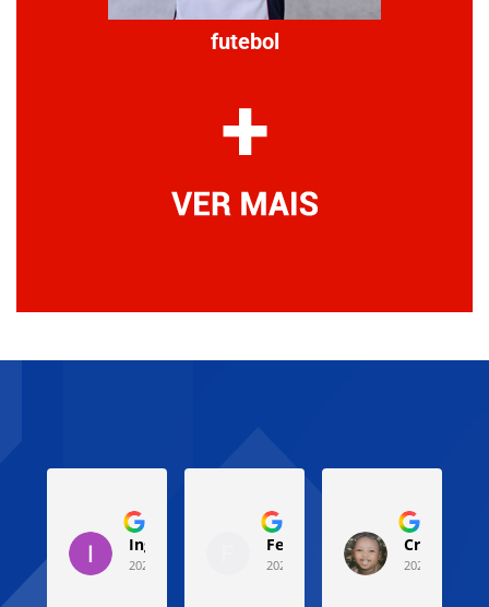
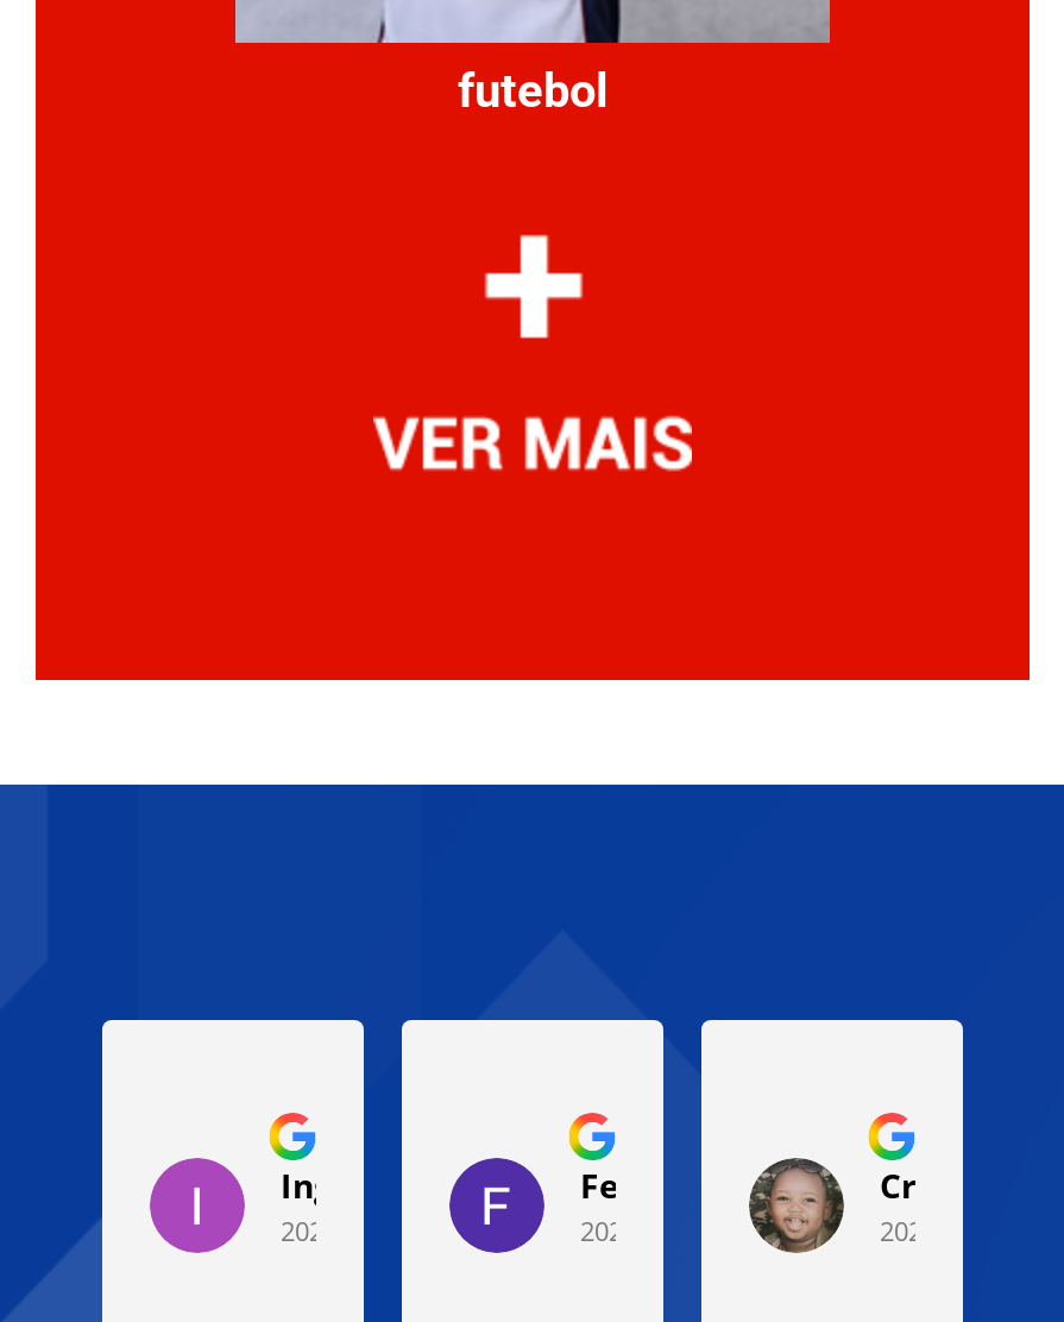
+ [image]
